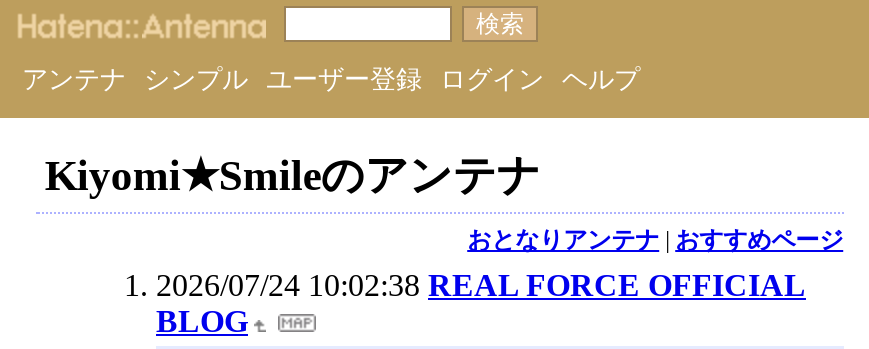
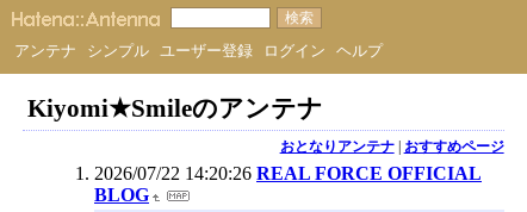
- 2026/07/24 10:02:38 REAL FORCE OFFICIAL
+ 2026/07/22 14:20:26 REAL FORCE OFFICIAL
